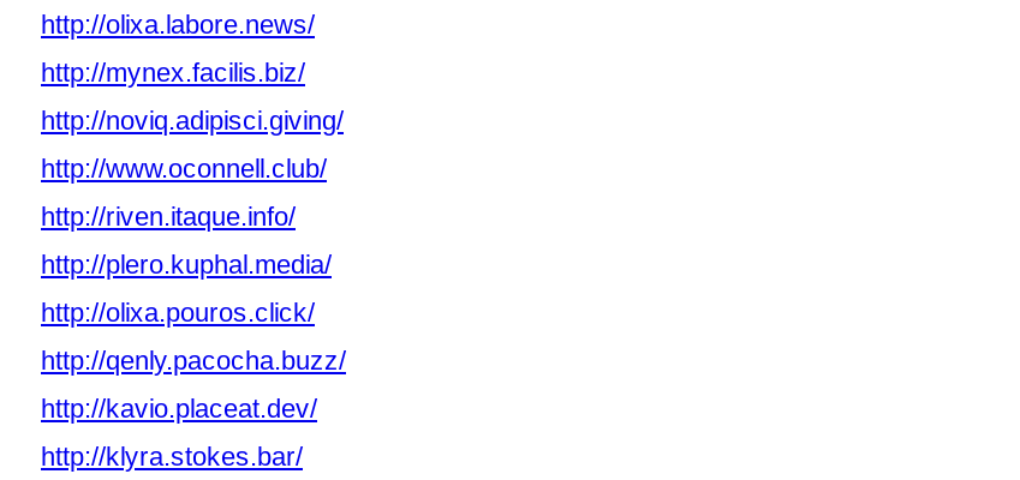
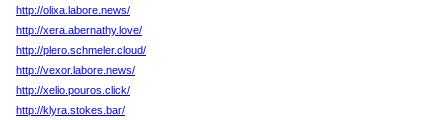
- http://mynex.facilis.biz/
- http://noviq.adipisci.giving/
- http://www.oconnell.club/
- http://riven.itaque.info/
- http://plero.kuphal.media/
- http://olixa.pouros.click/
- http://qenly.pacocha.buzz/
- http://kavio.placeat.dev/
+ http://xera.abernathy.love/
+ http://plero.schmeler.cloud/
+ http://vexor.labore.news/
+ http://xelio.pouros.click/
